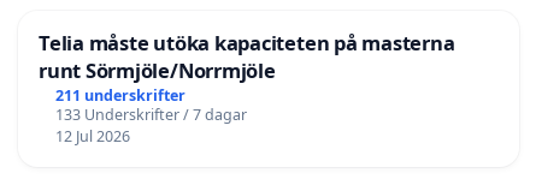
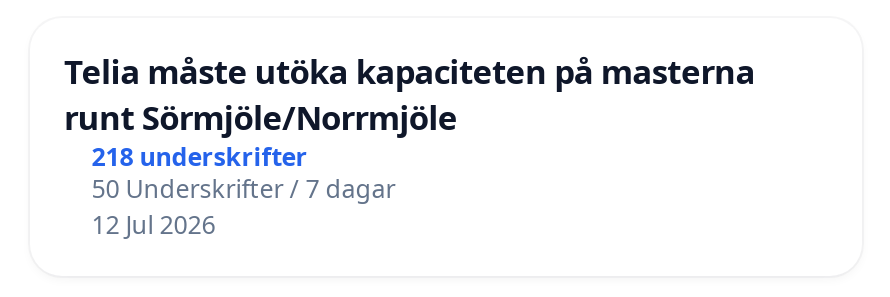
- 211 underskrifter
+ 218 underskrifter

- 133 Underskrifter / 7 dagar
+ 50 Underskrifter / 7 dagar
